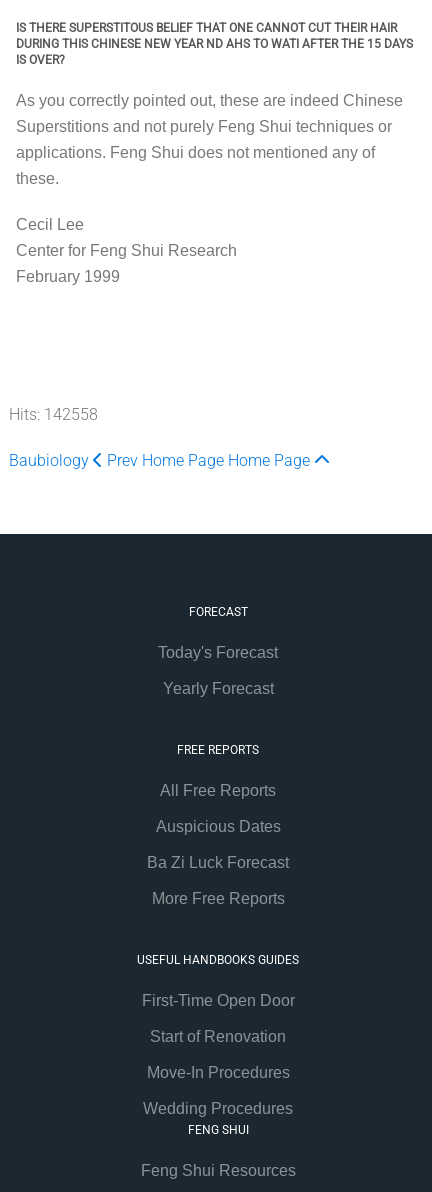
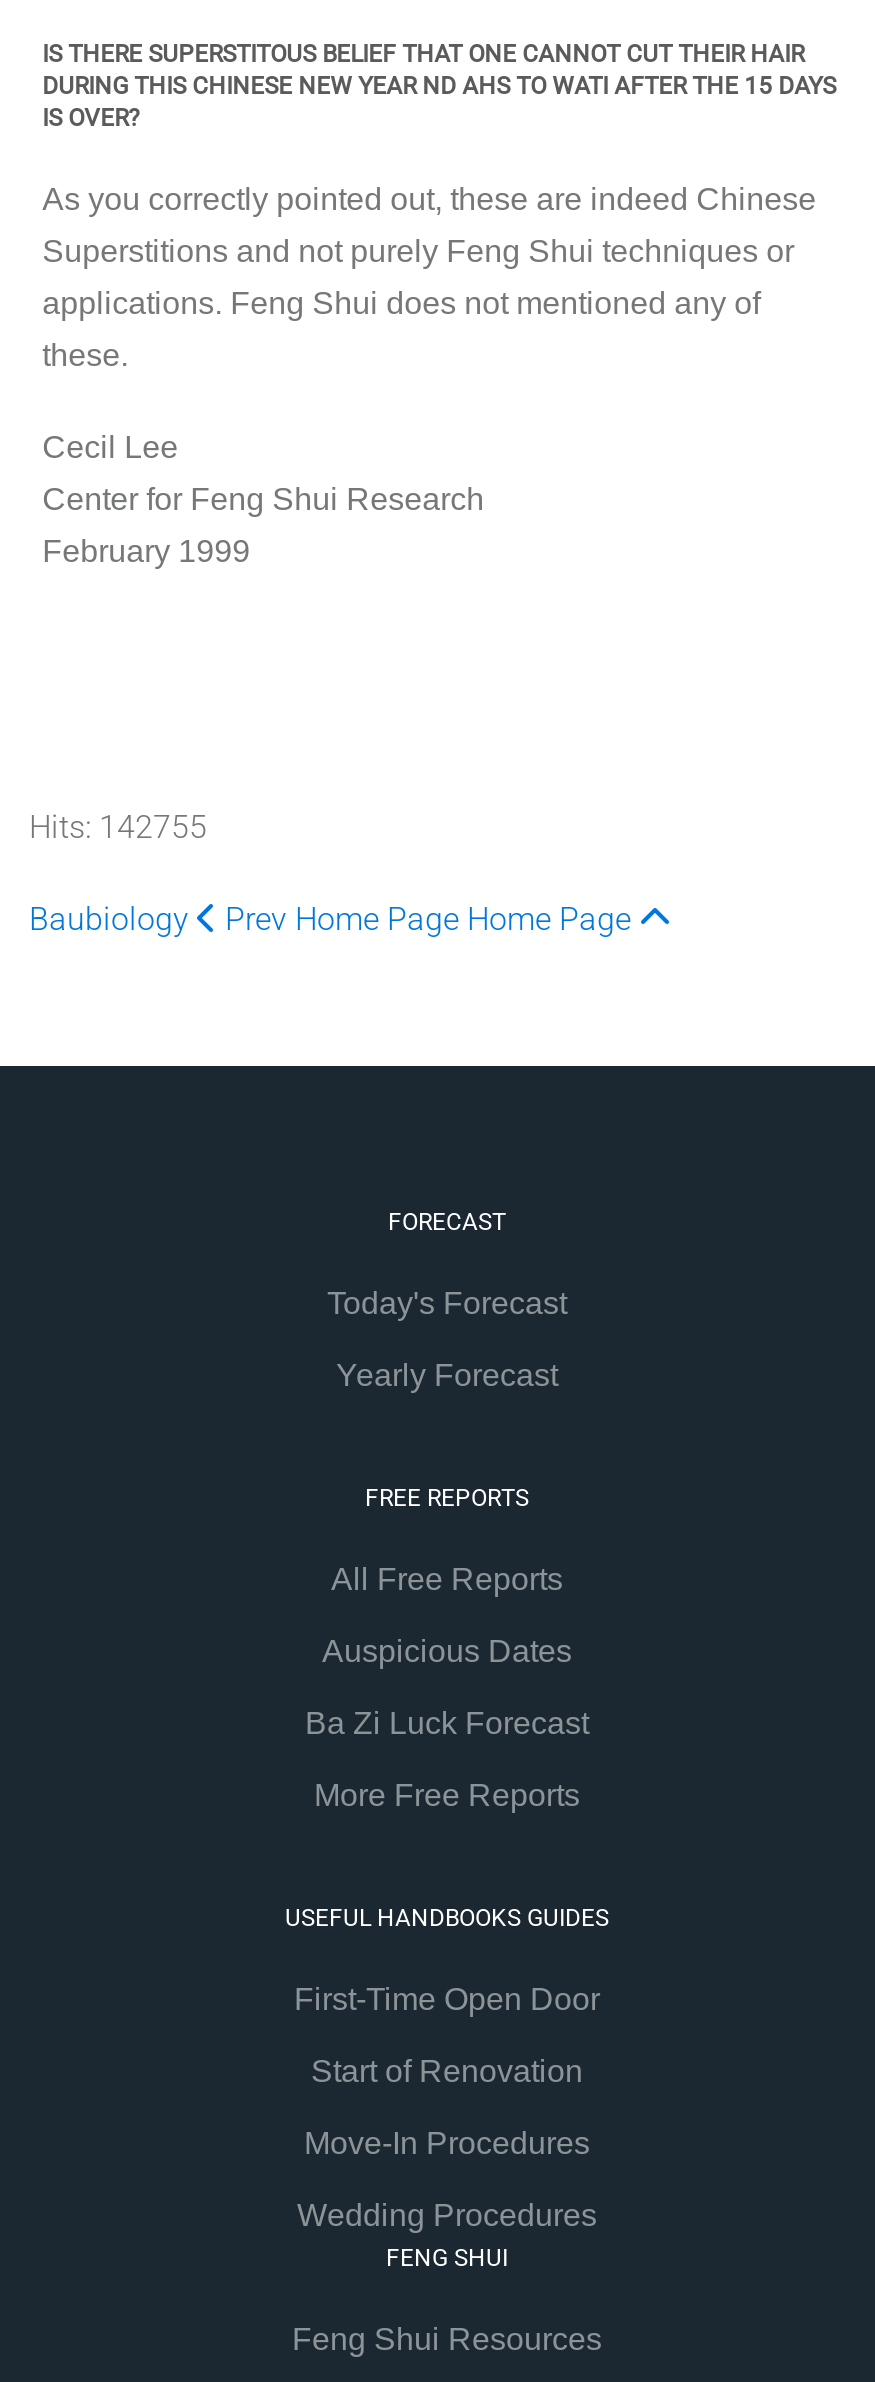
- Hits: 142558
+ Hits: 142755
